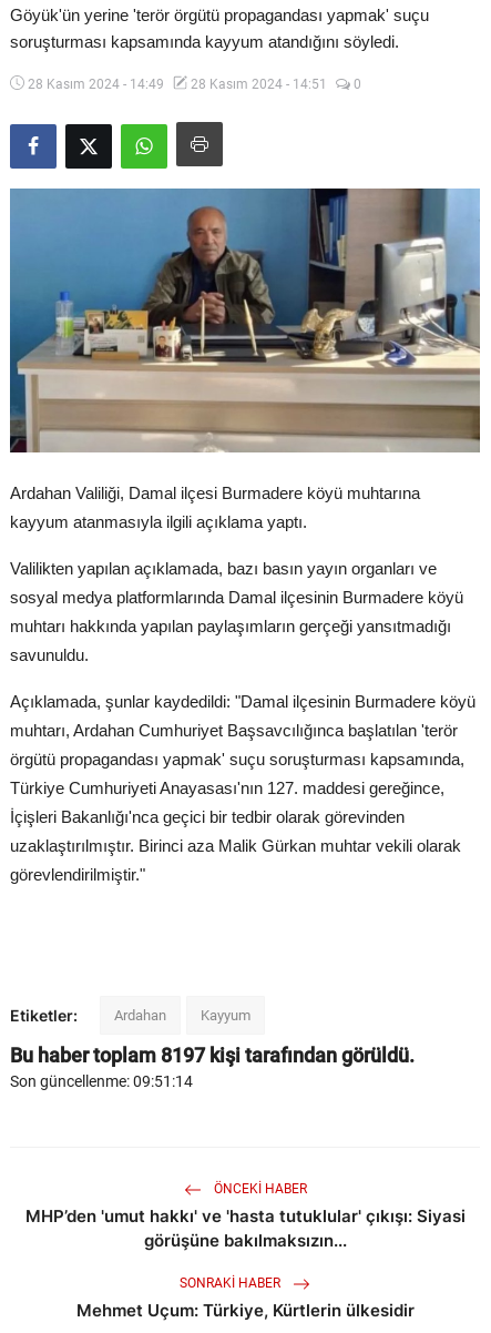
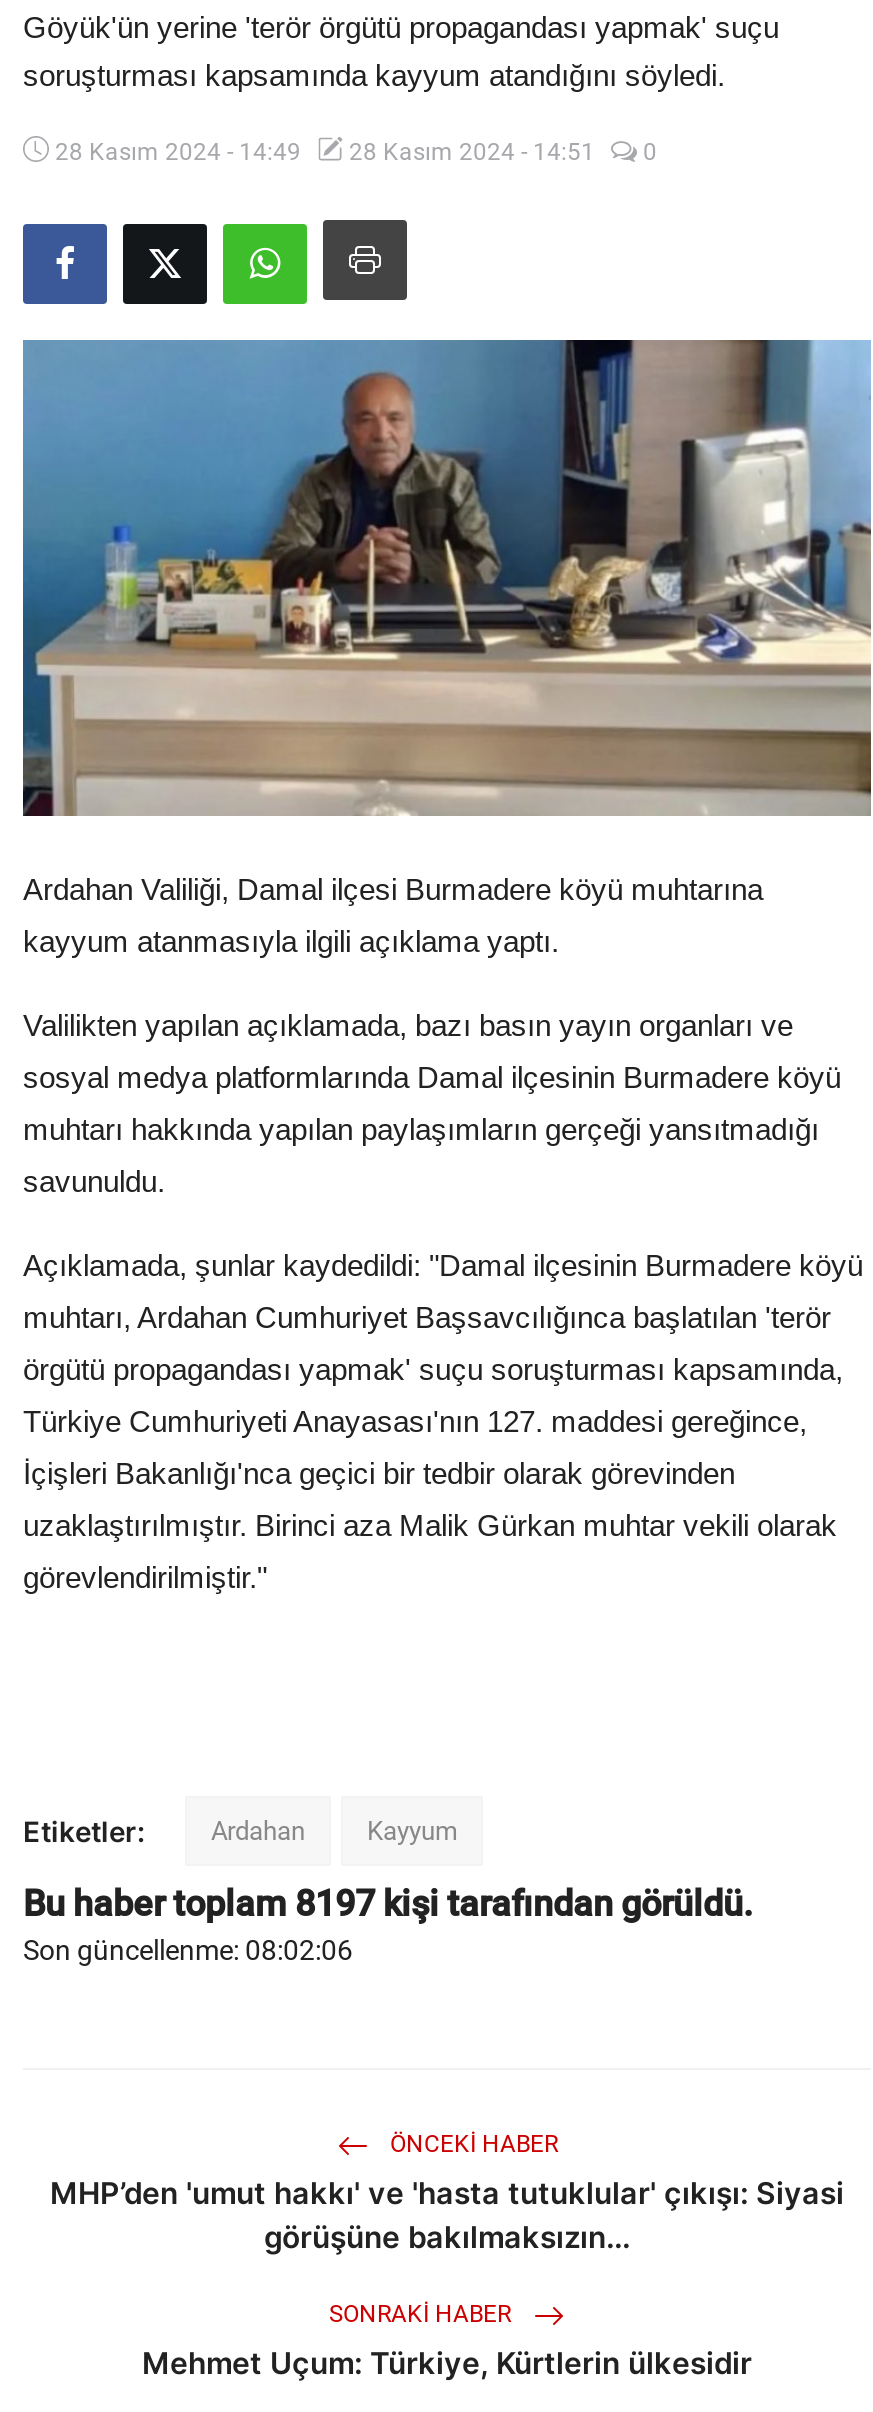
- Son güncellenme: 09:51:14
+ Son güncellenme: 08:02:06
